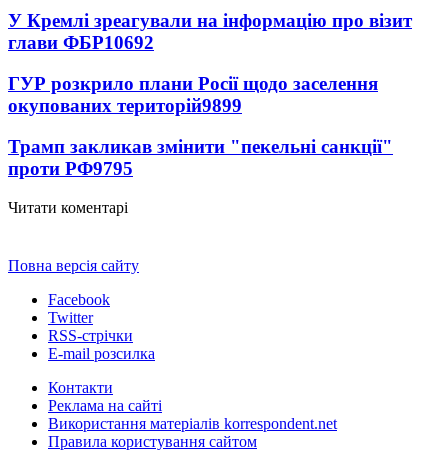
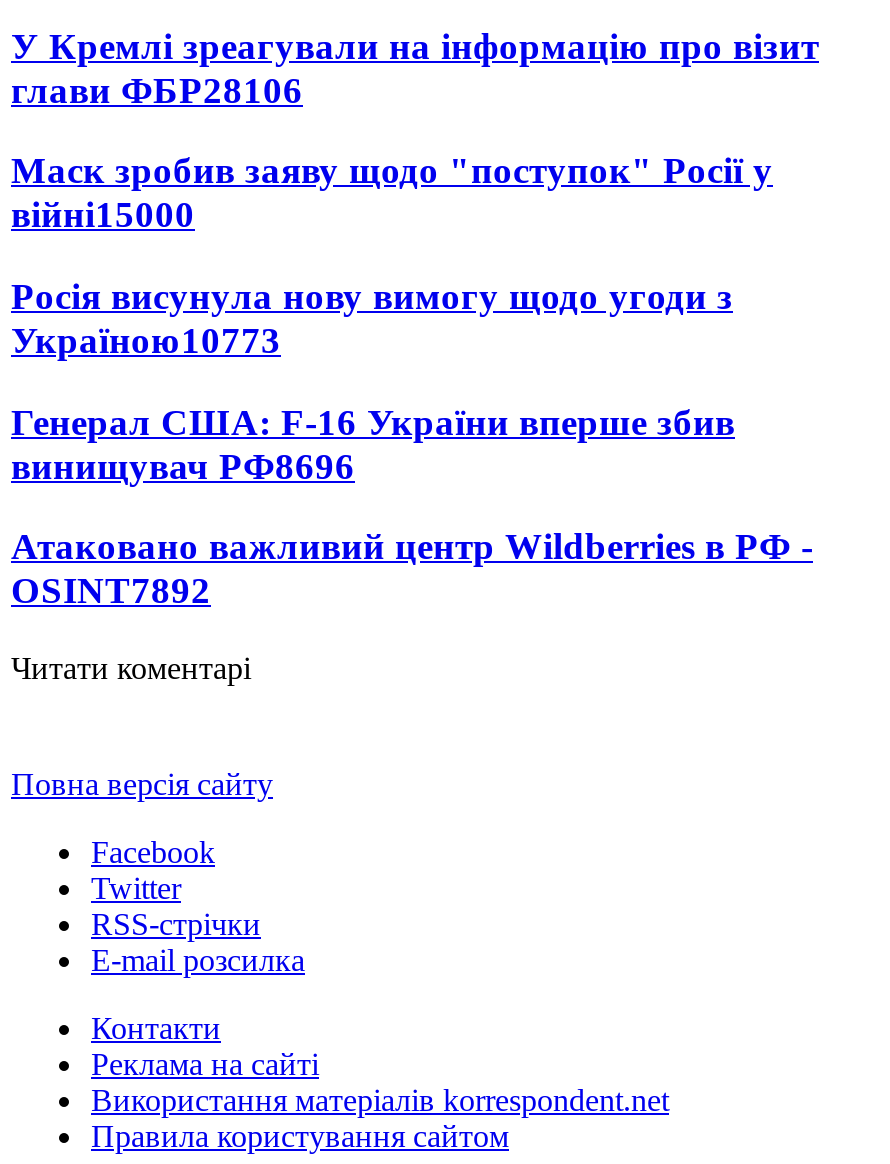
- глави ФБР10692
- ГУР розкрило плани Росії щодо заселення
- окупованих територій9899
- Трамп закликав змінити "пекельні санкції"
- проти РФ9795
+ глави ФБР28106
+ Маск зробив заяву щодо "поступок" Росії у
+ війні15000
+ Росія висунула нову вимогу щодо угоди з
+ Україною10773
+ Генерал США: F-16 України вперше збив
+ винищувач РФ8696
+ Атаковано важливий центр Wildberries в РФ -
+ OSINT7892
